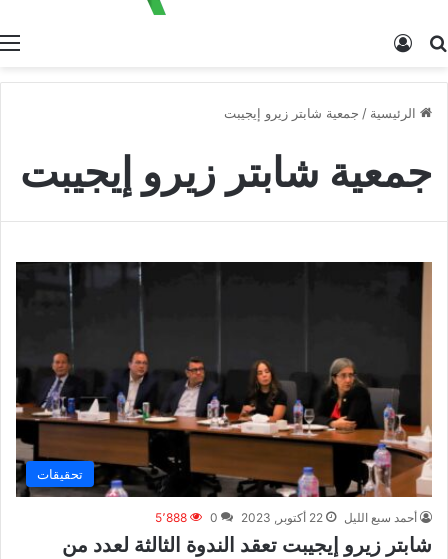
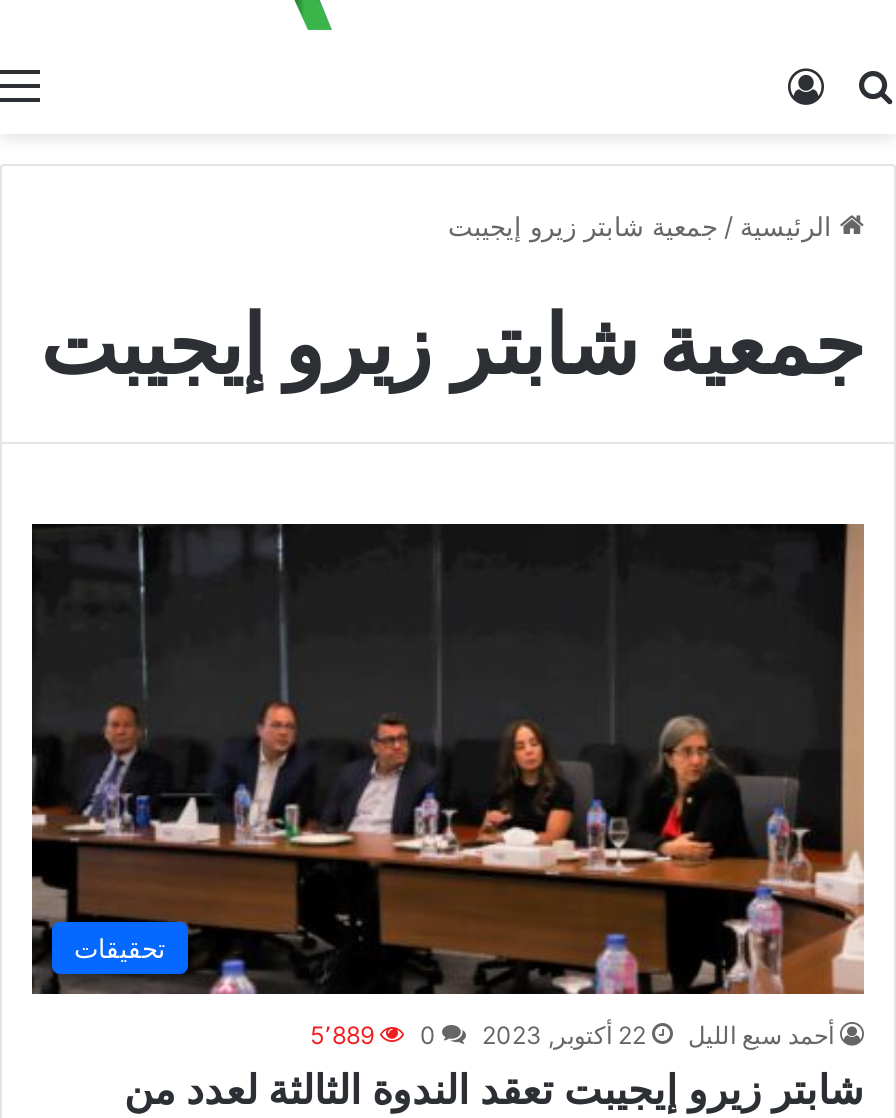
- 5٬888 0
+ 5٬889 0
